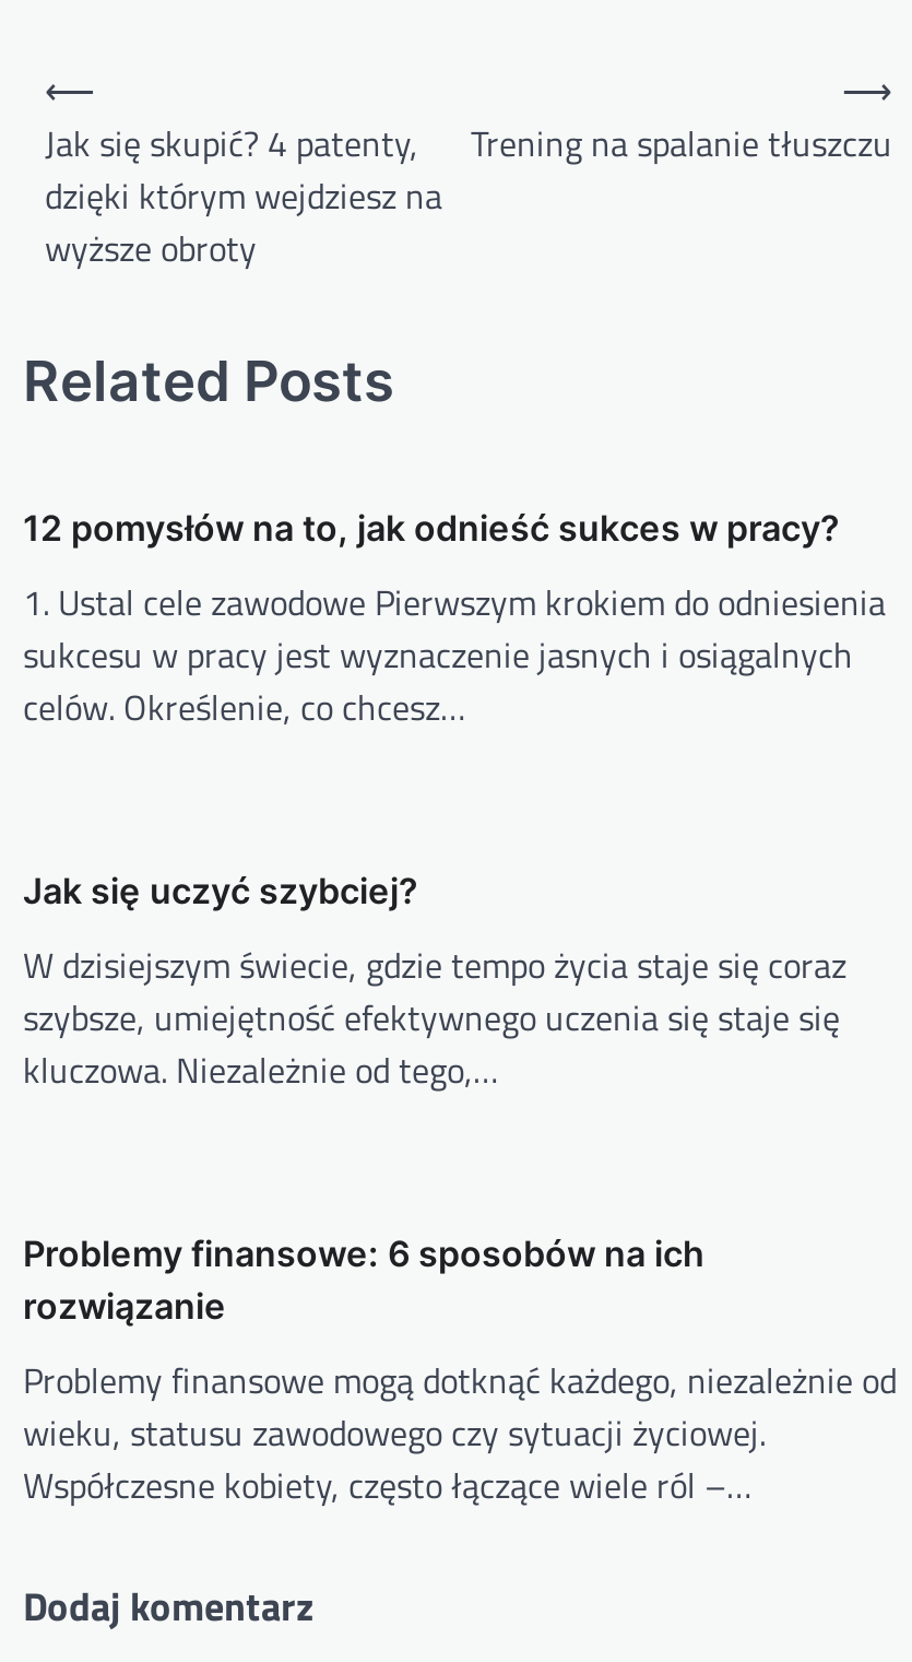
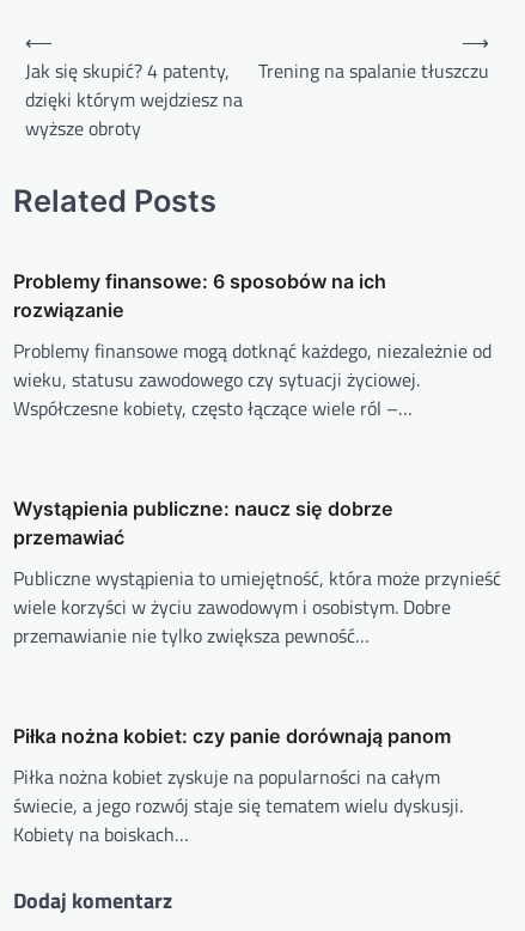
- 12 pomysłów na to, jak odnieść sukces w pracy?
- 1. Ustal cele zawodowe Pierwszym krokiem do odniesienia
- sukcesu w pracy jest wyznaczenie jasnych i osiągalnych
- celów. Określenie, co chcesz…

- Jak się uczyć szybciej?
- W dzisiejszym świecie, gdzie tempo życia staje się coraz
- szybsze, umiejętność efektywnego uczenia się staje się
- kluczowa. Niezależnie od tego,…

moved up: Problemy finansowe: 6 sposobów na ich | rozwiązanie | Problemy finansowe mogą dotknąć każdego, niezależnie od | wieku, statusu zawodowego czy sytuacji życiowej. | Współczesne kobiety, często łączące wiele ról –…

+ Wystąpienia publiczne: naucz się dobrze
+ przemawiać
+ Publiczne wystąpienia to umiejętność, która może przynieść
+ wiele korzyści w życiu zawodowym i osobistym. Dobre
+ przemawianie nie tylko zwiększa pewność…

+ Piłka nożna kobiet: czy panie dorównają panom
+ Piłka nożna kobiet zyskuje na popularności na całym
+ świecie, a jego rozwój staje się tematem wielu dyskusji.
+ Kobiety na boiskach…
